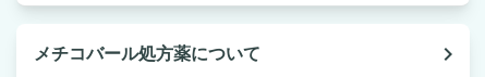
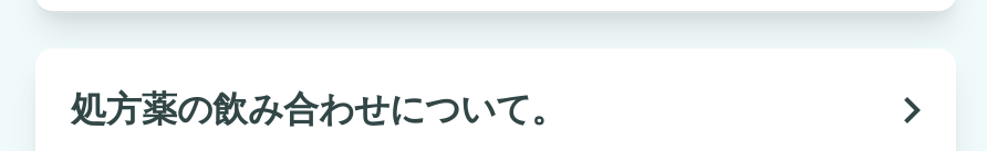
- メチコバール処方薬について
+ 処方薬の飲み合わせについて。
